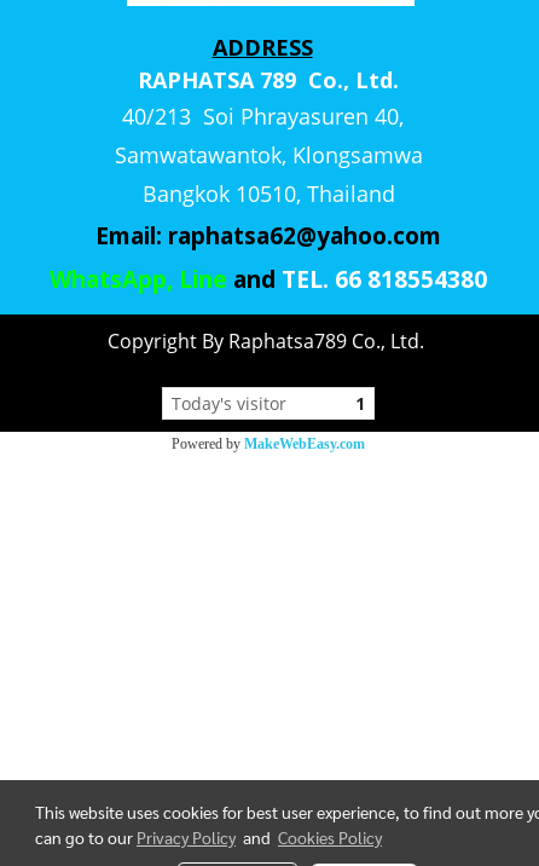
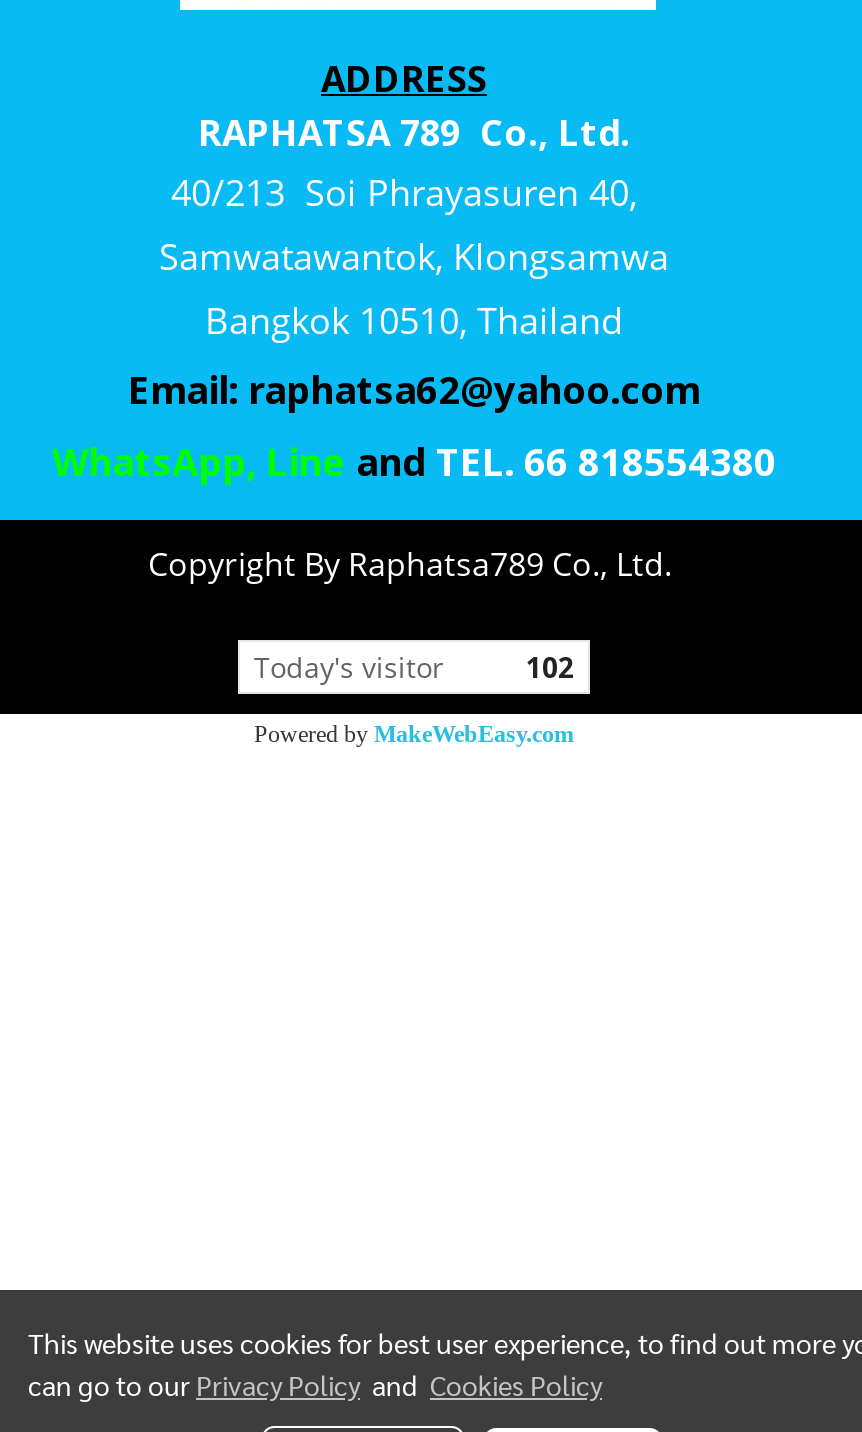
- 1
+ 102
